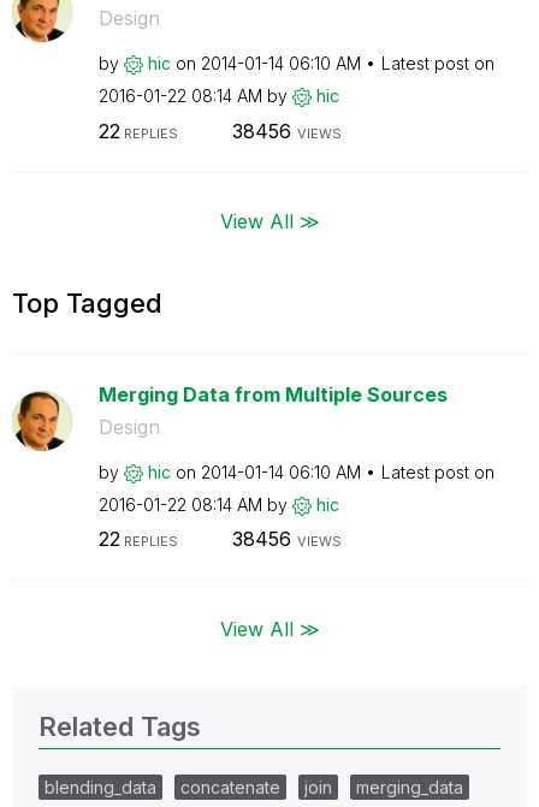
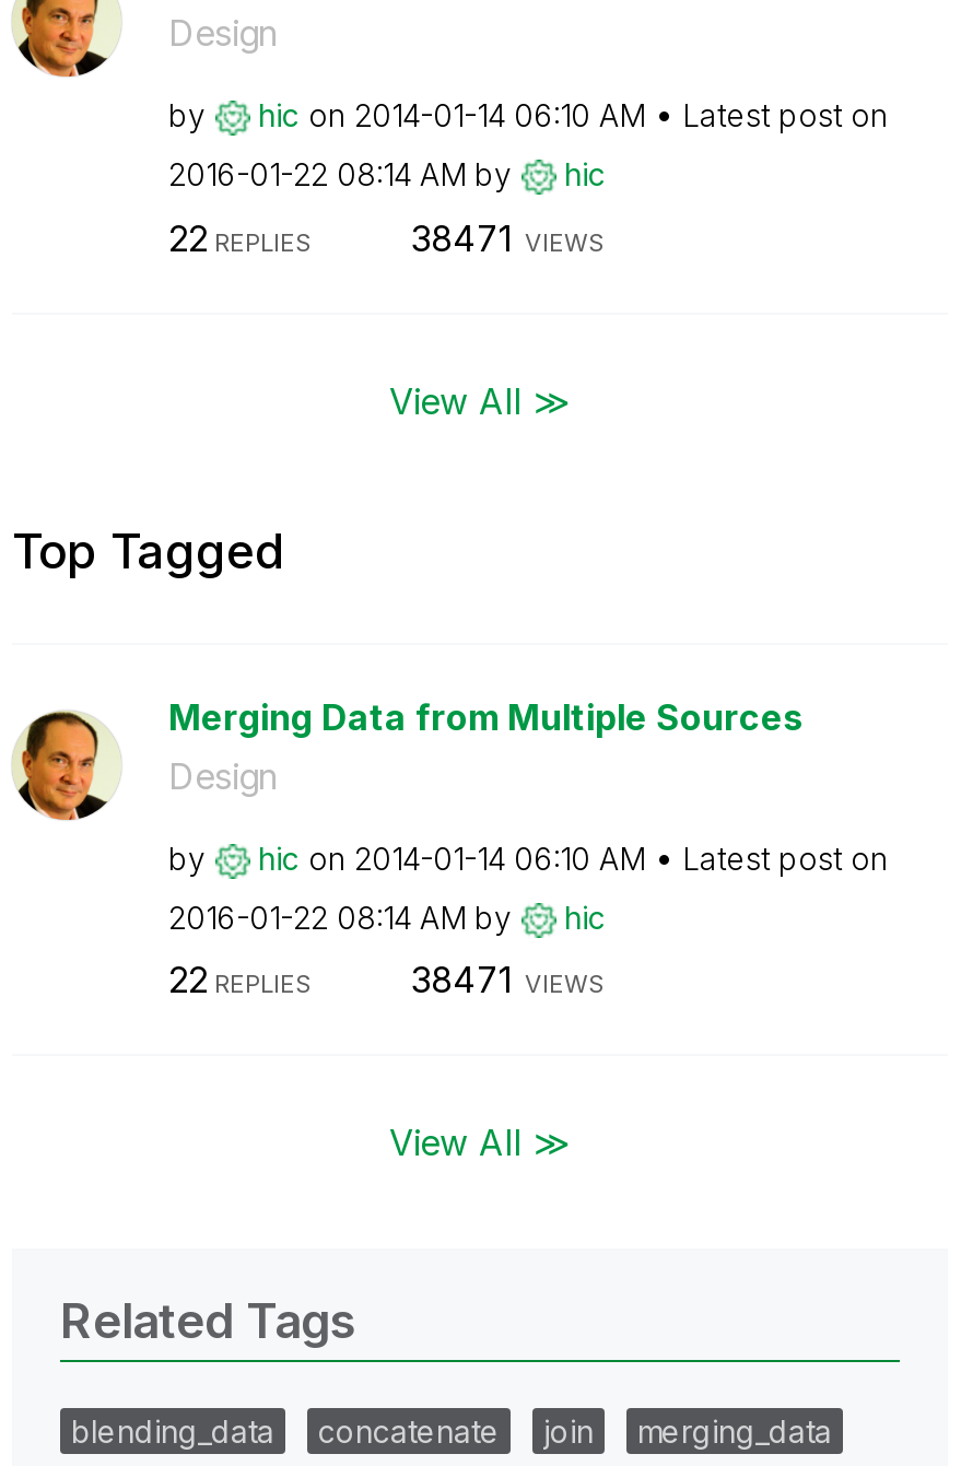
- 38456 VIEWS
+ 38471 VIEWS

- 38456 VIEWS
+ 38471 VIEWS
